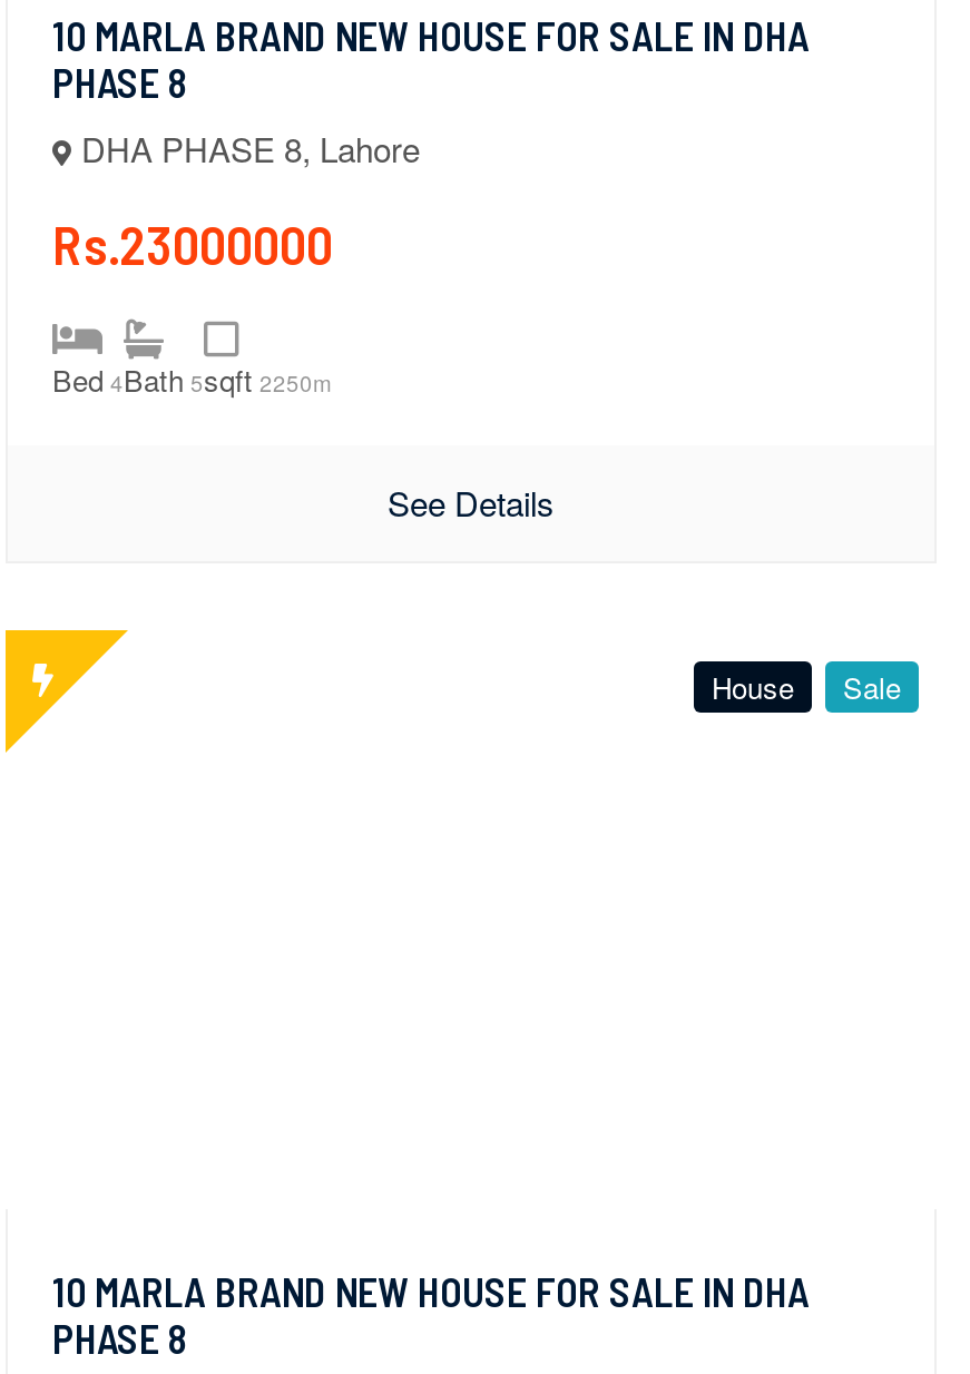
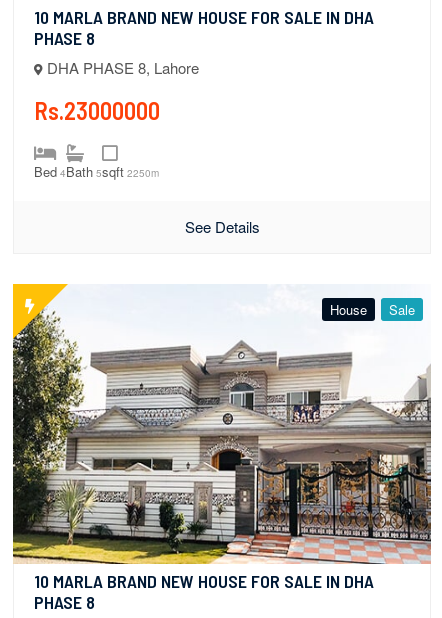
+ [image]
